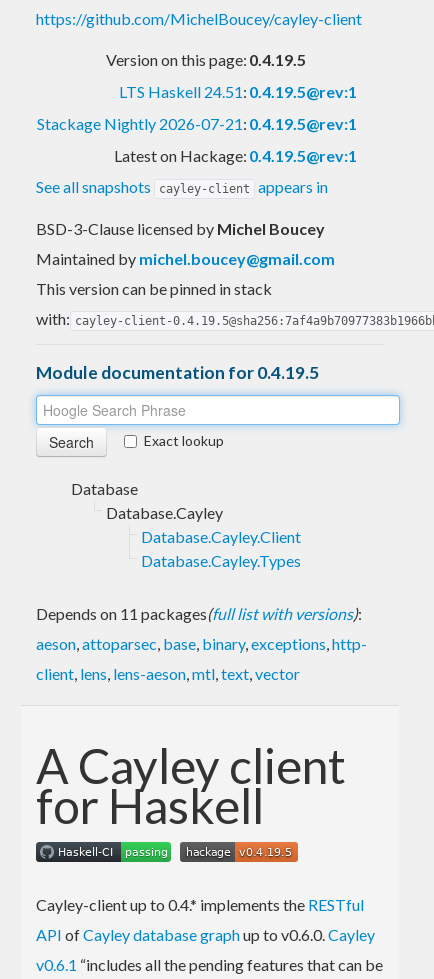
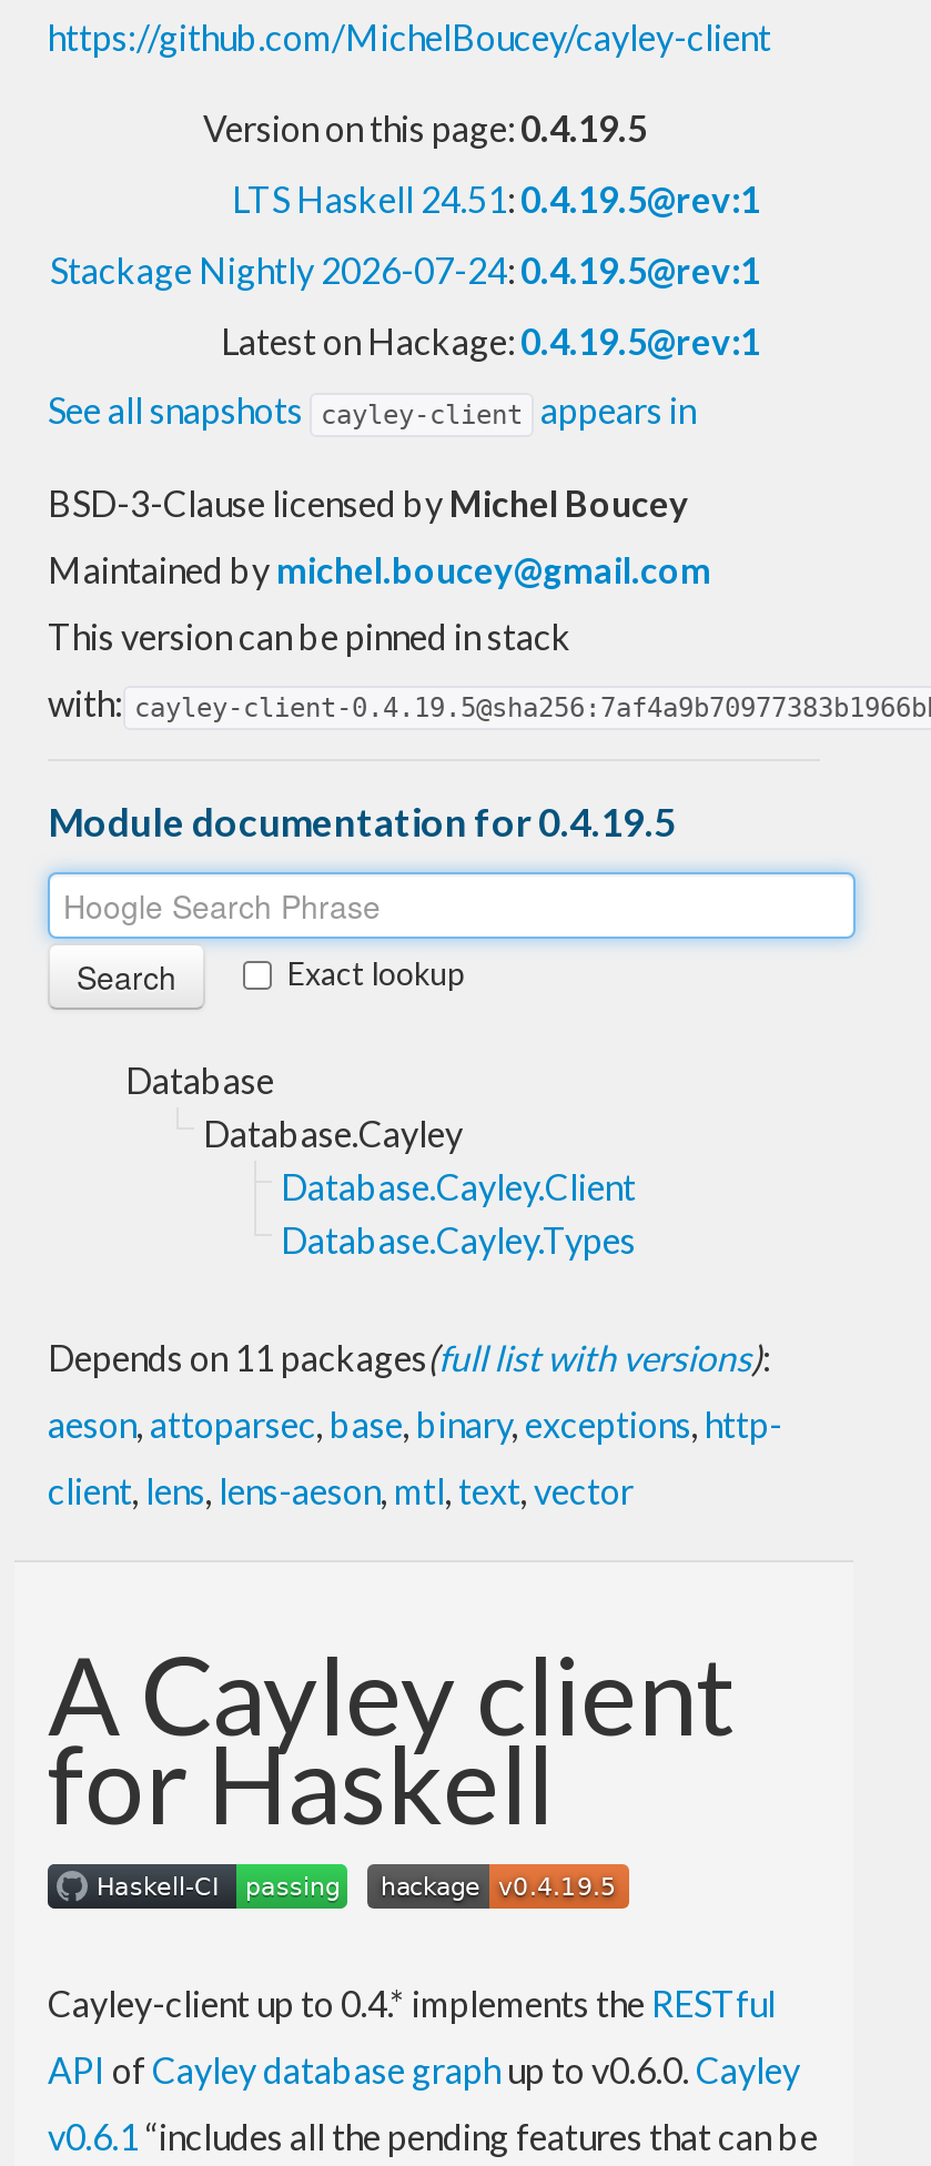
- Stackage Nightly 2026-07-21: 0.4.19.5@rev:1
+ Stackage Nightly 2026-07-24: 0.4.19.5@rev:1
